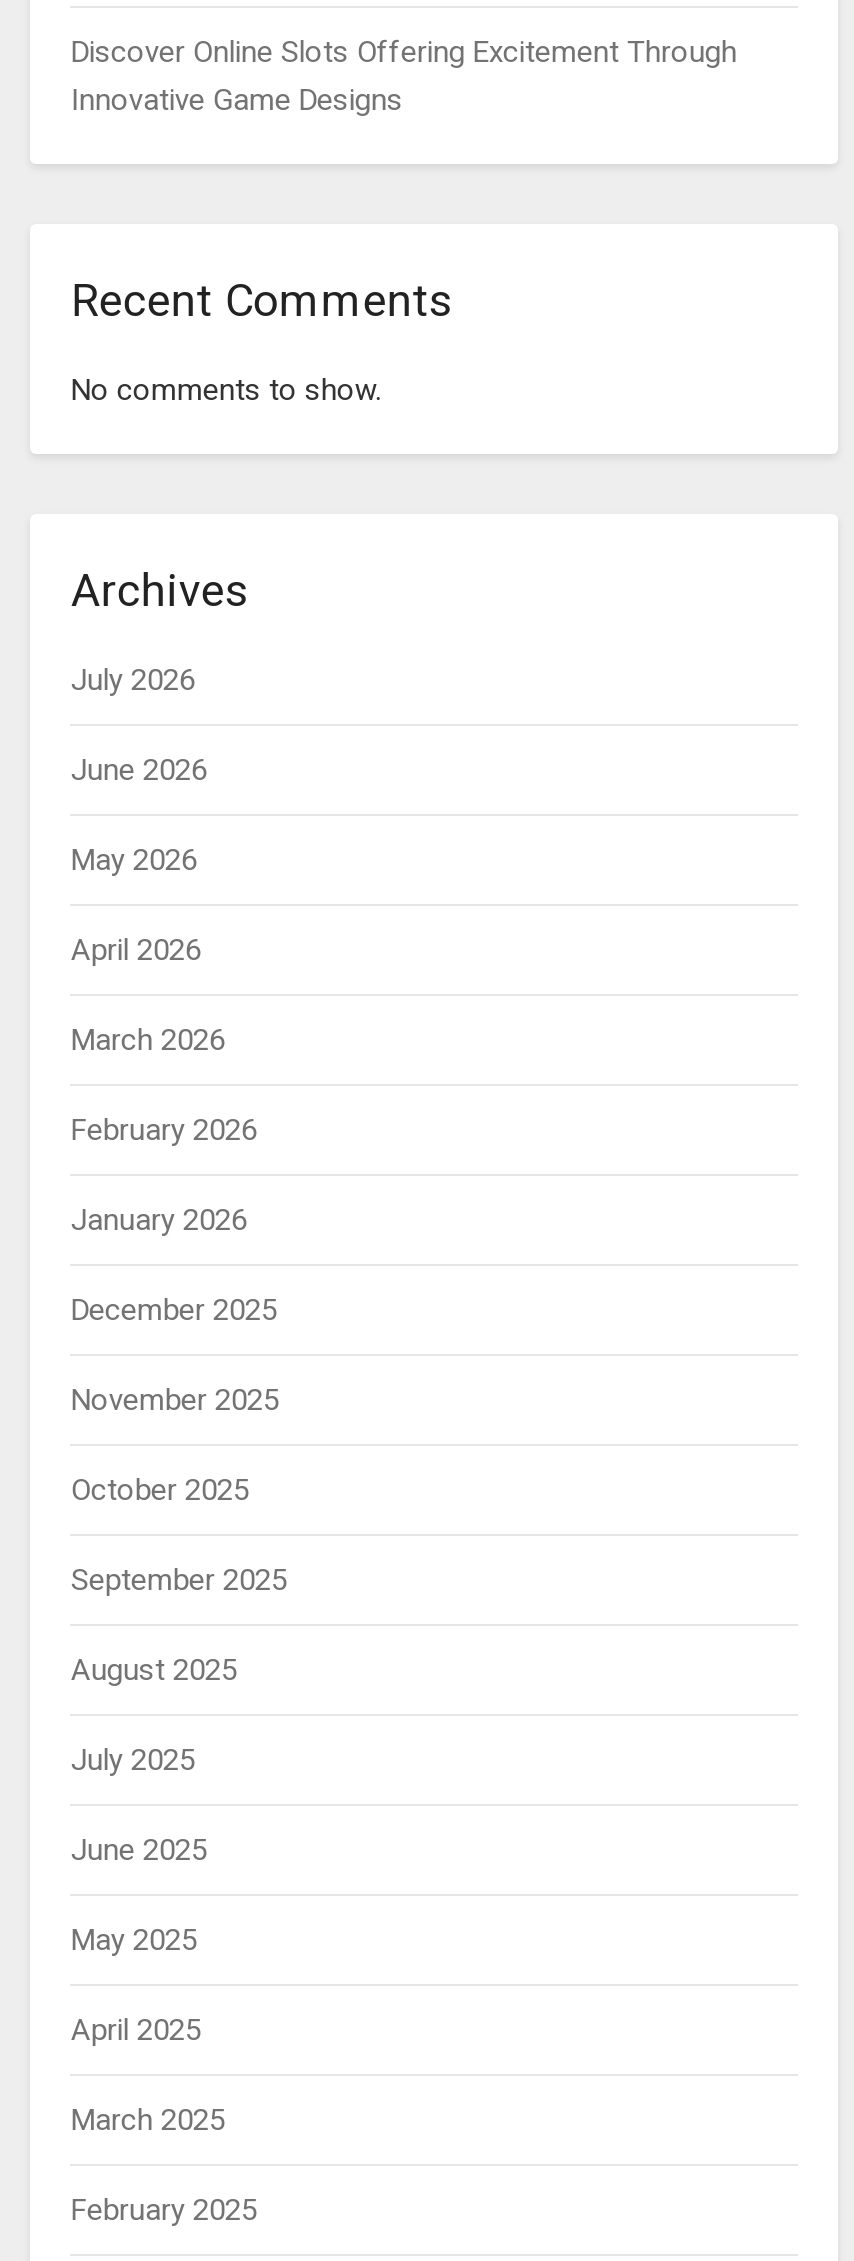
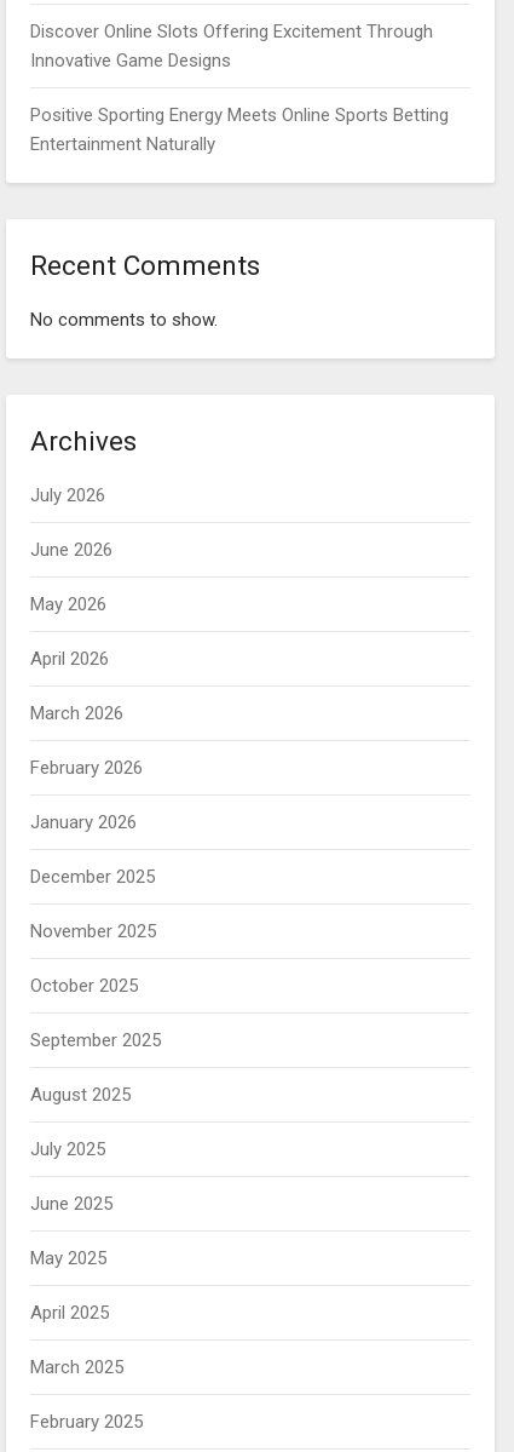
+ Positive Sporting Energy Meets Online Sports Betting
+ Entertainment Naturally
